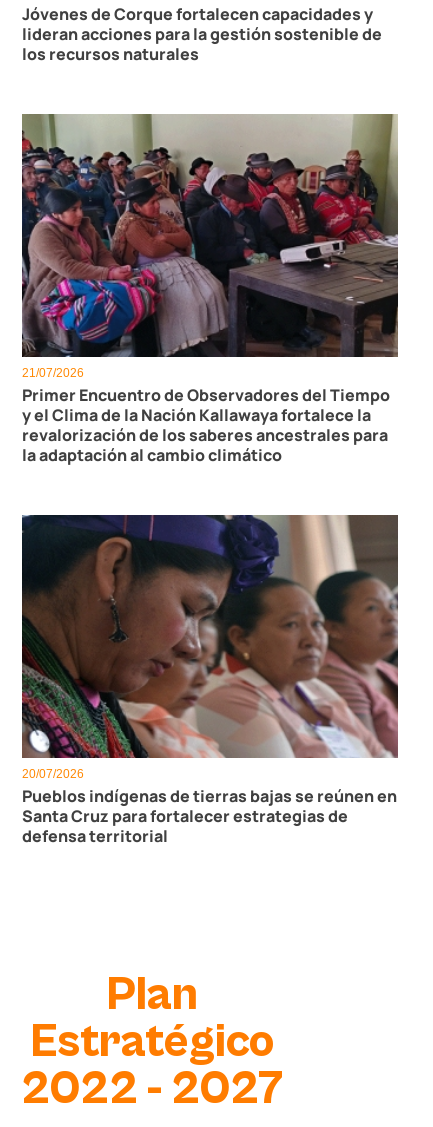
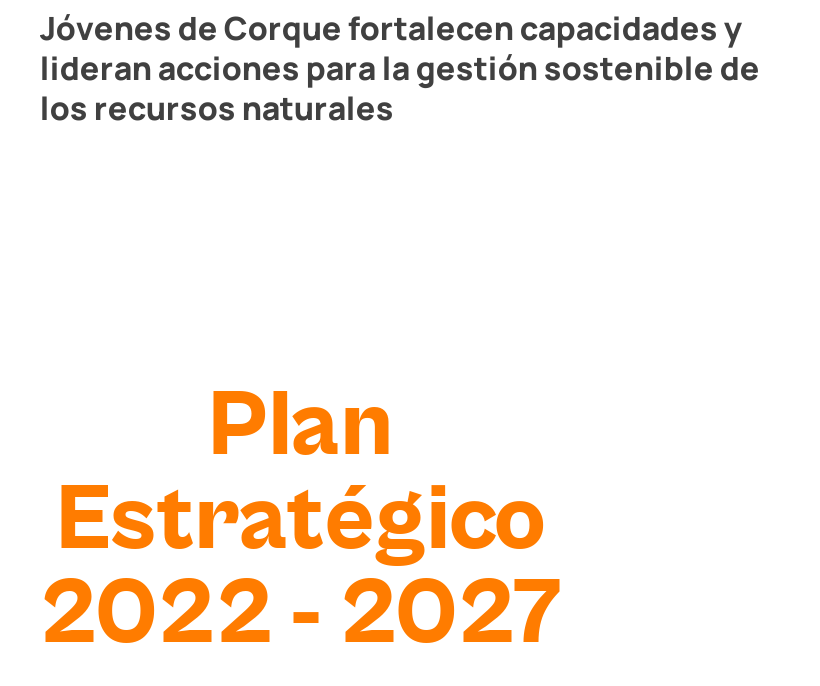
- [image]
- 21/07/2026
- Primer Encuentro de Observadores del Tiempo
- y el Clima de la Nación Kallawaya fortalece la
- revalorización de los saberes ancestrales para
- la adaptación al cambio climático

- [image]
- 20/07/2026
- Pueblos indígenas de tierras bajas se reúnen en
- Santa Cruz para fortalecer estrategias de
- defensa territorial
